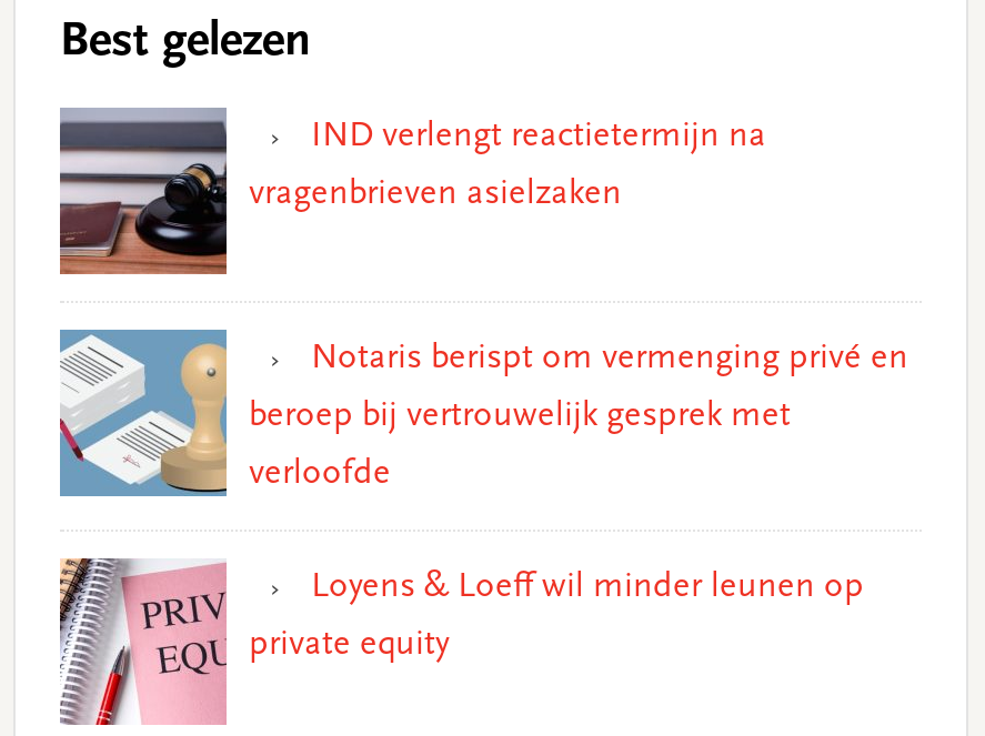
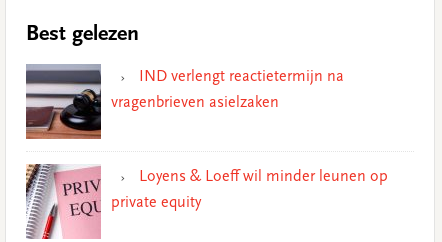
- [image]
- Notaris berispt om vermenging privé en
- beroep bij vertrouwelijk gesprek met
- verloofde
